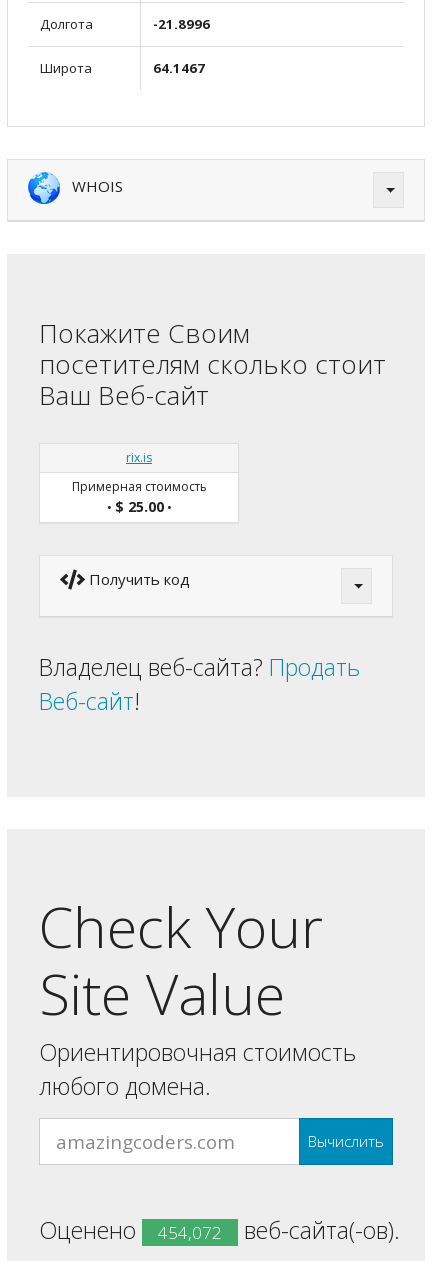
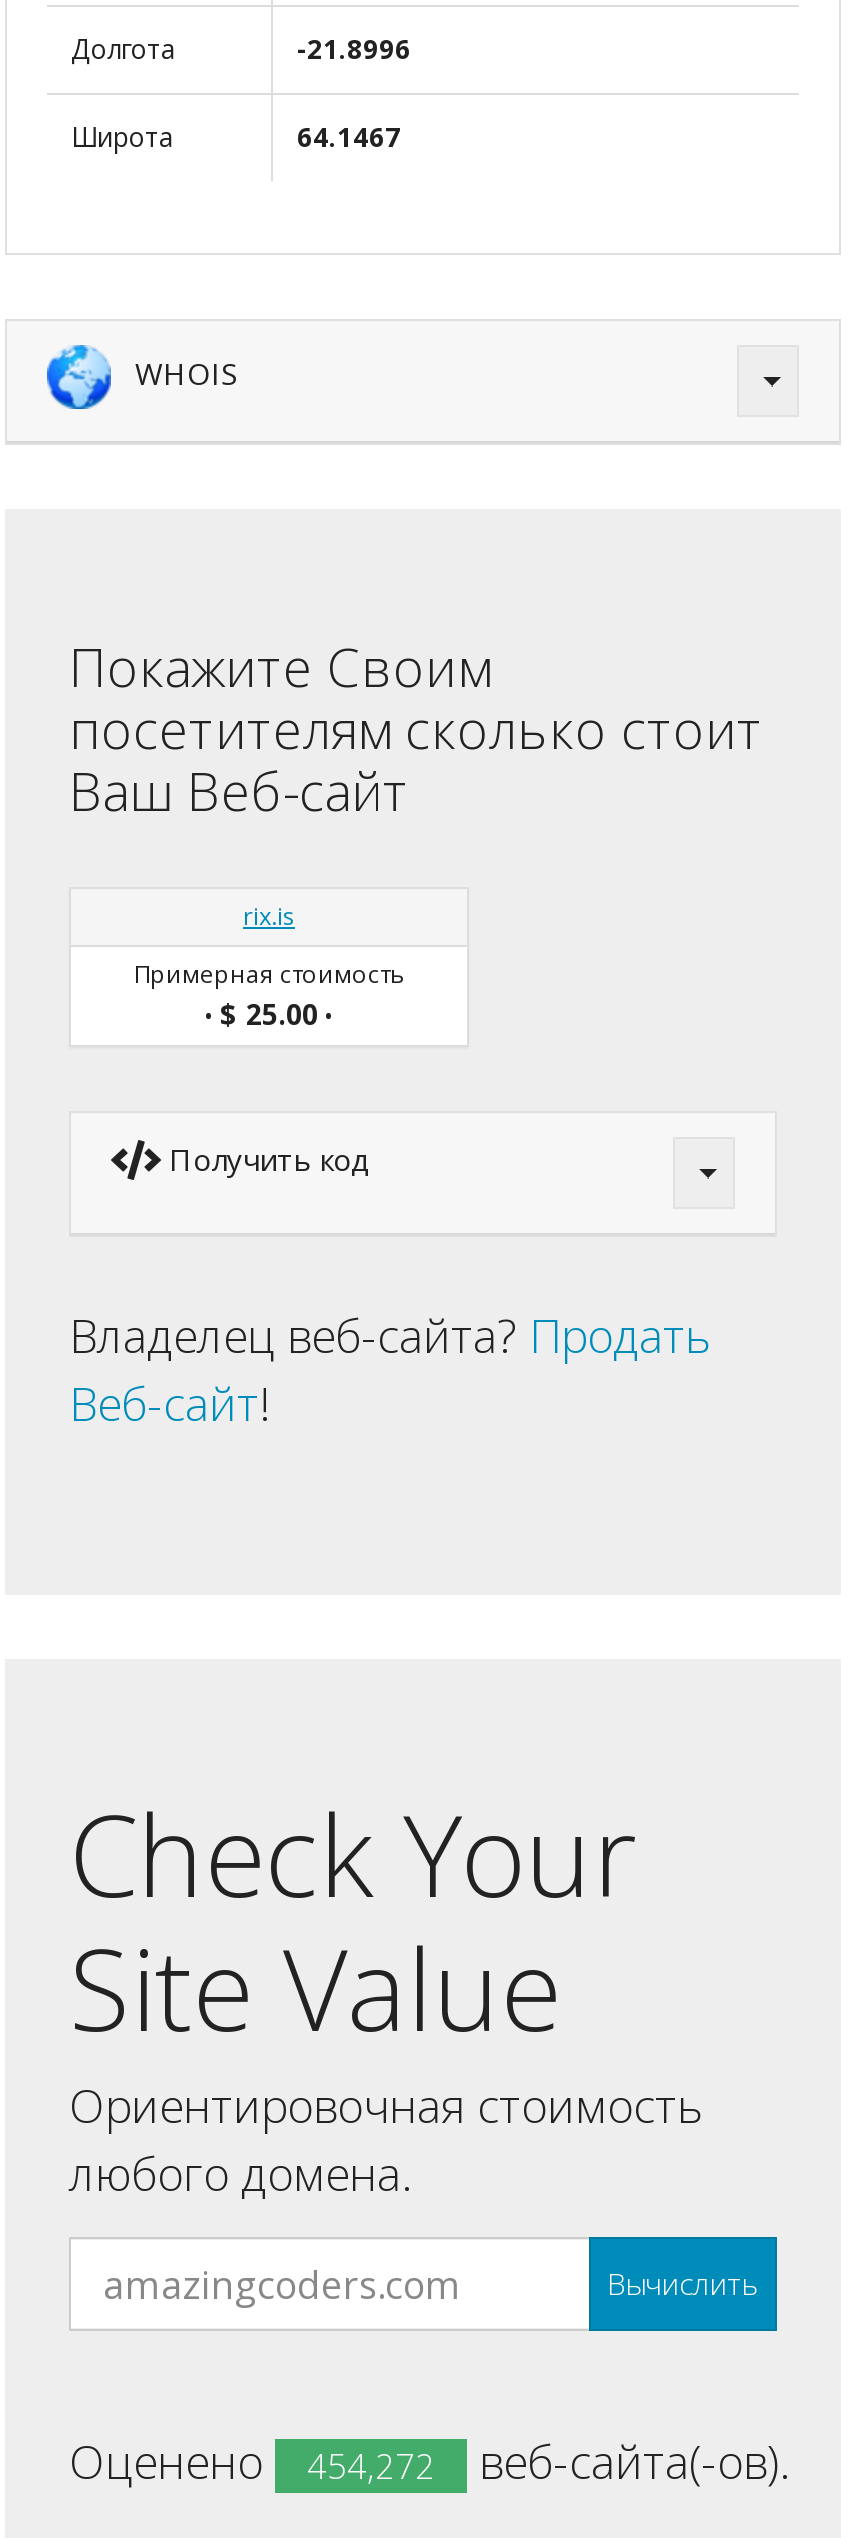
- Оценено 454,072 веб-сайта(-ов).
+ Оценено 454,272 веб-сайта(-ов).
